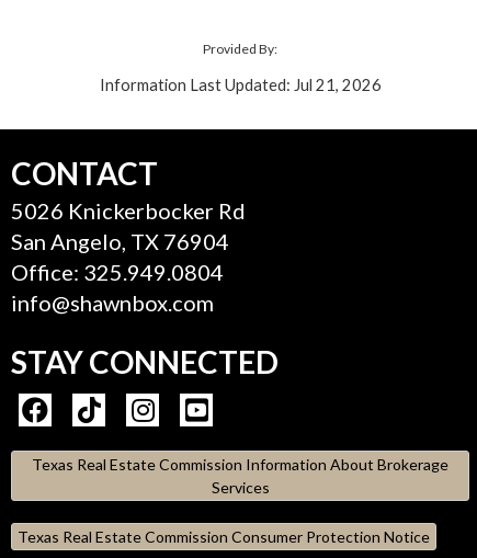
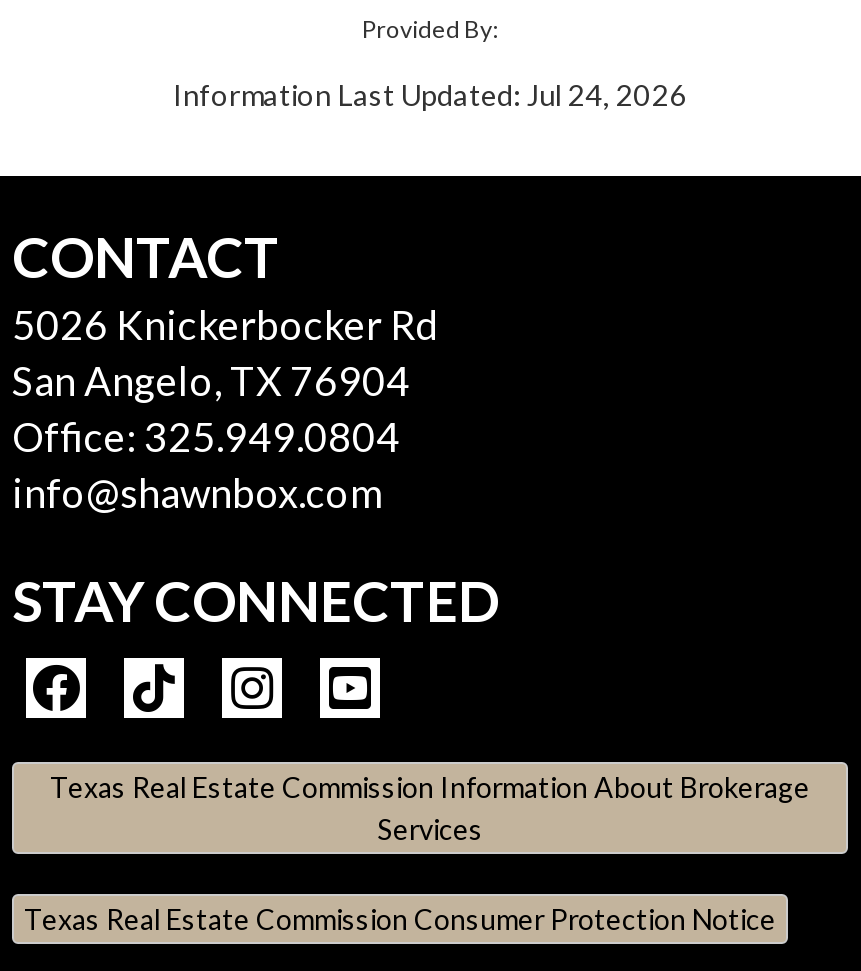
- Information Last Updated: Jul 21, 2026
+ Information Last Updated: Jul 24, 2026
